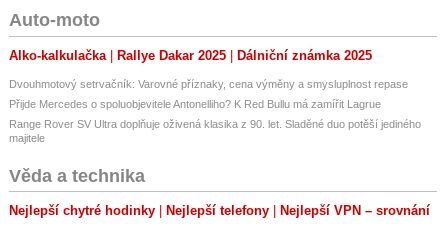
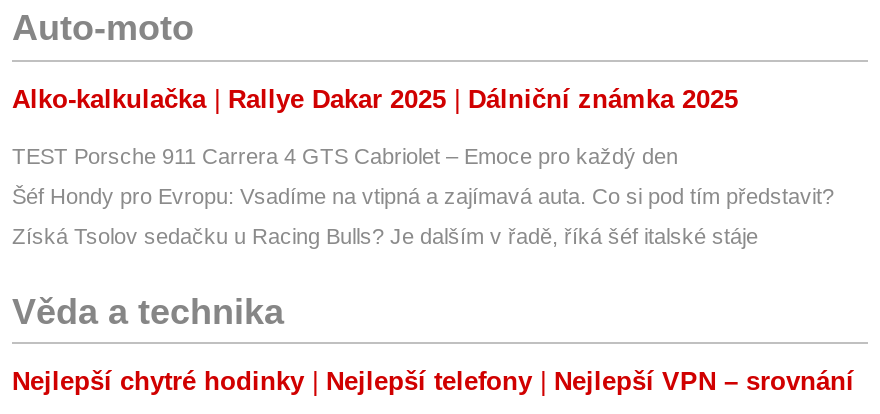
- Dvouhmotový setrvačník: Varovné příznaky, cena výměny a smysluplnost repase
+ TEST Porsche 911 Carrera 4 GTS Cabriolet – Emoce pro každý den

- Přijde Mercedes o spoluobjevitele Antonelliho? K Red Bullu má zamířit Lagrue
+ Šéf Hondy pro Evropu: Vsadíme na vtipná a zajímavá auta. Co si pod tím představit?

- Range Rover SV Ultra doplňuje oživená klasika z 90. let. Sladěné duo potěší jediného
- majitele
+ Získá Tsolov sedačku u Racing Bulls? Je dalším v řadě, říká šéf italské stáje
